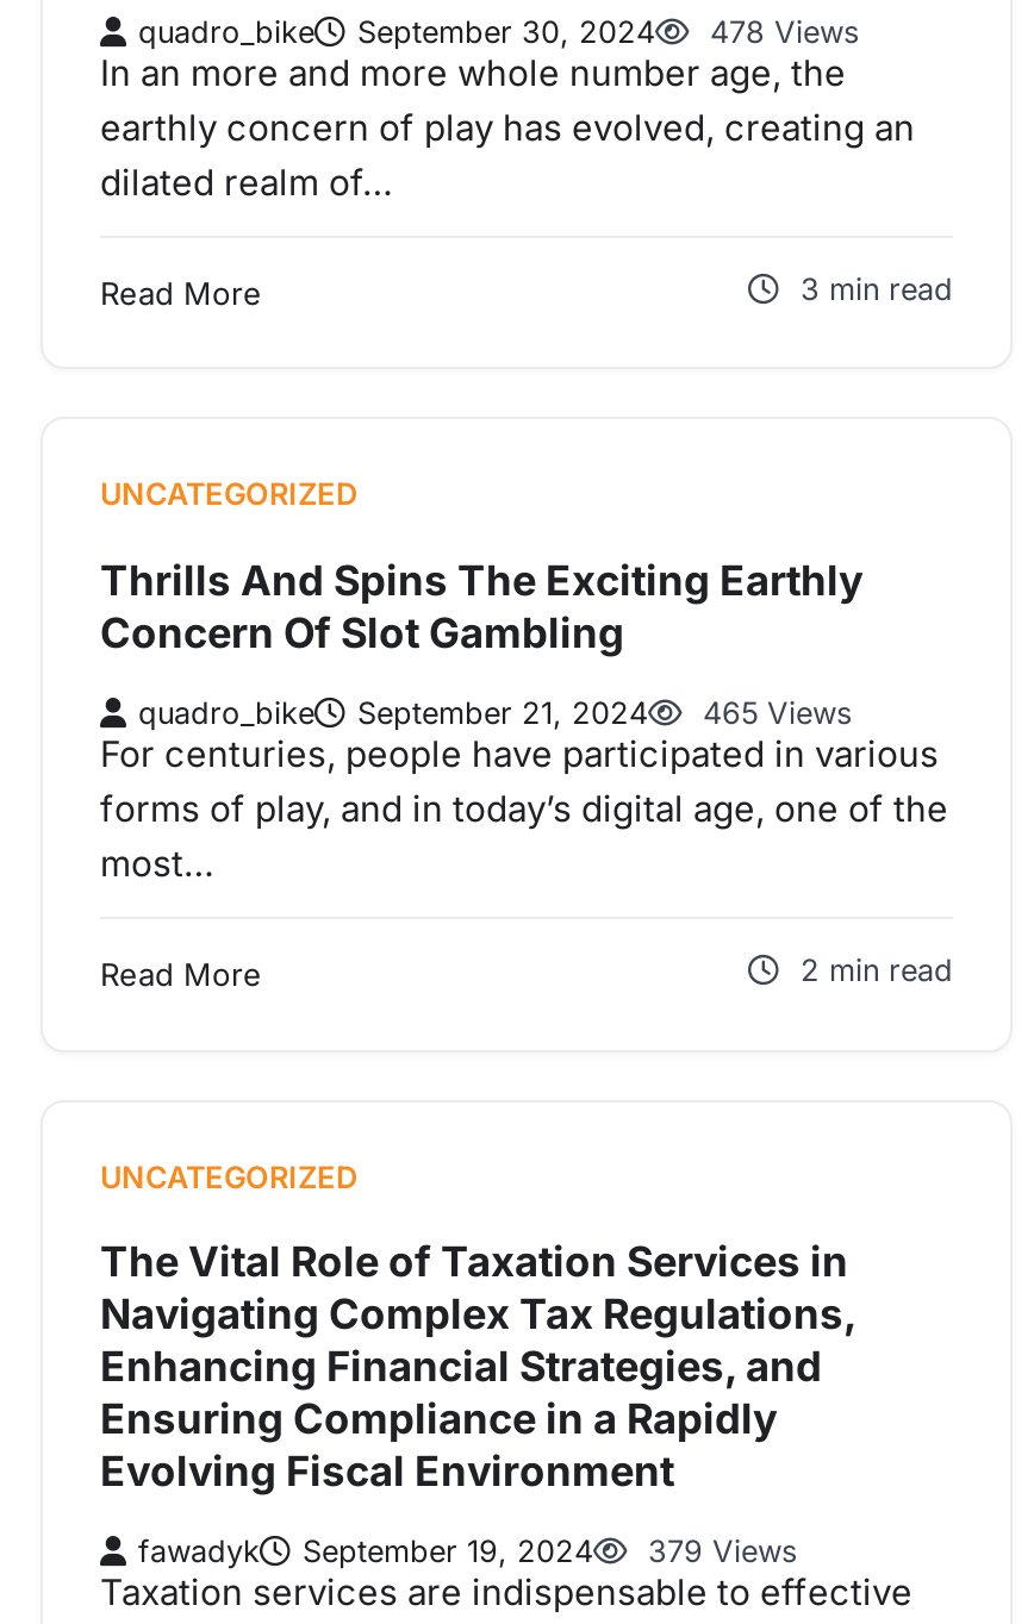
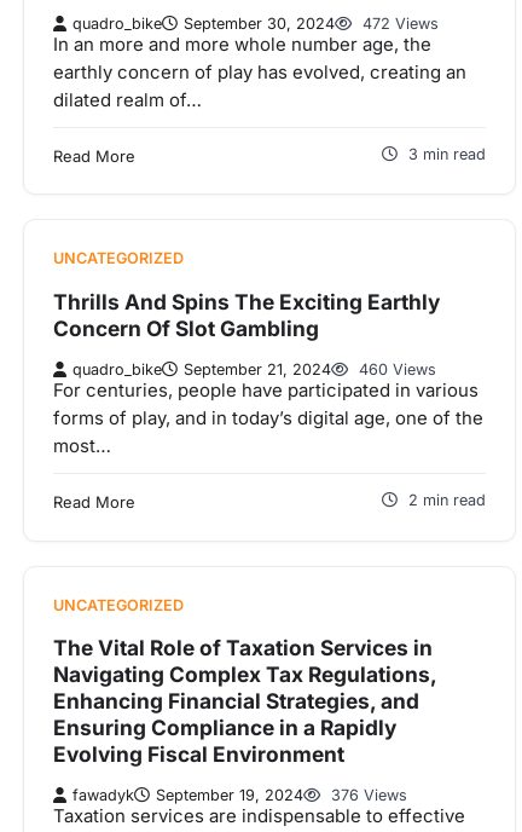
- quadro_bike September 30, 2024 478 Views
+ quadro_bike September 30, 2024 472 Views

- quadro_bike September 21, 2024 465 Views
+ quadro_bike September 21, 2024 460 Views

- fawadyk September 19, 2024 379 Views
+ fawadyk September 19, 2024 376 Views
